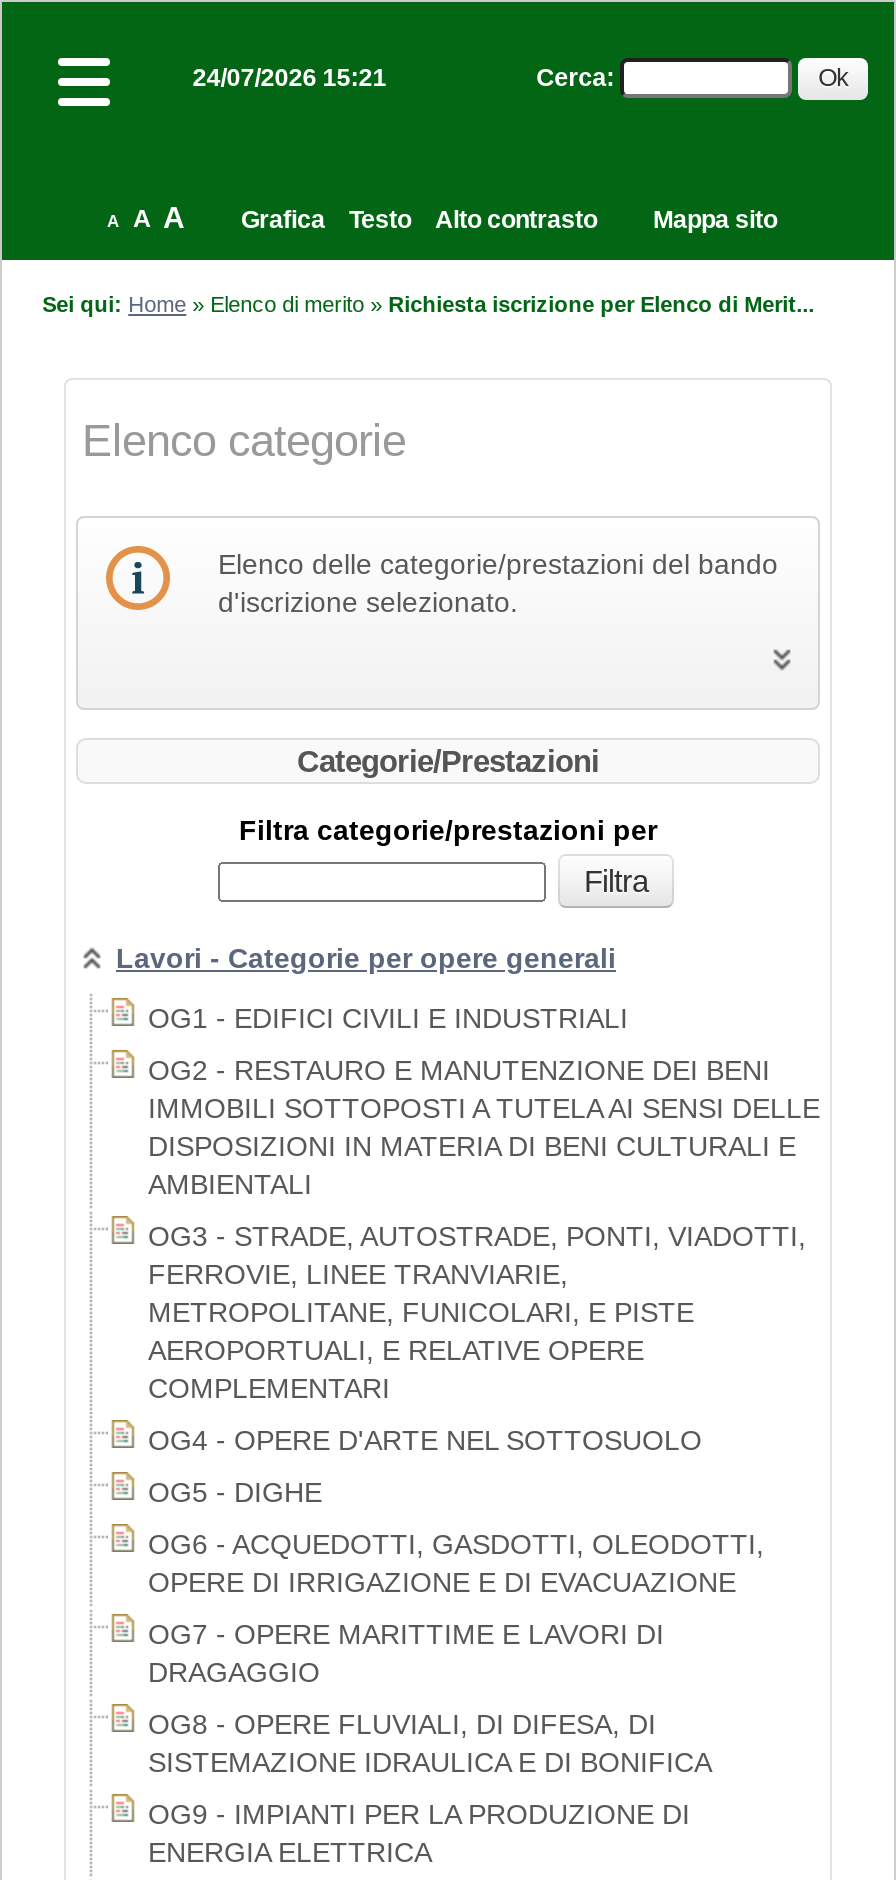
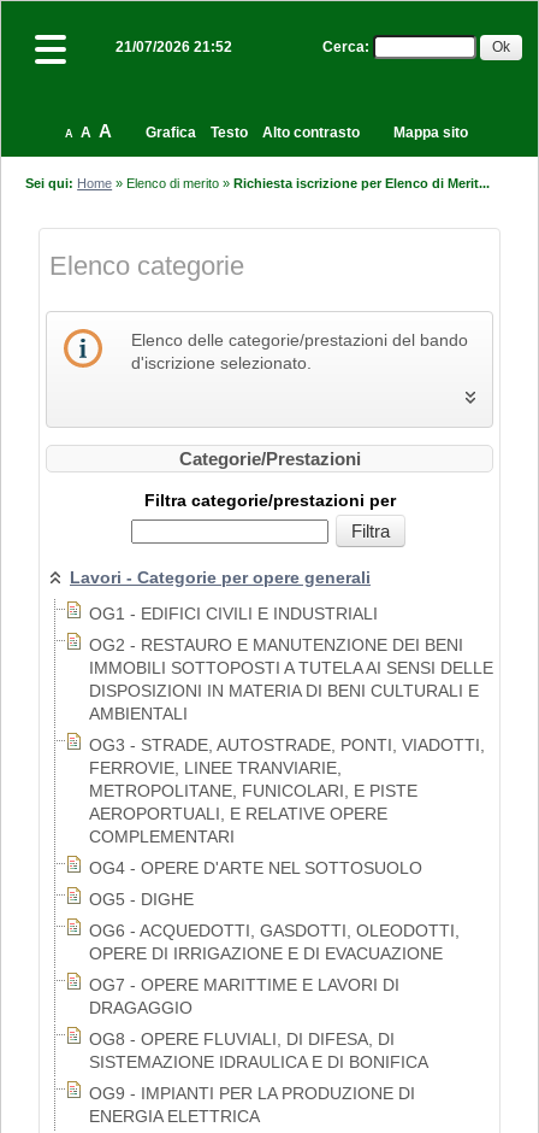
- 24/07/2026 15:21
+ 21/07/2026 21:52
